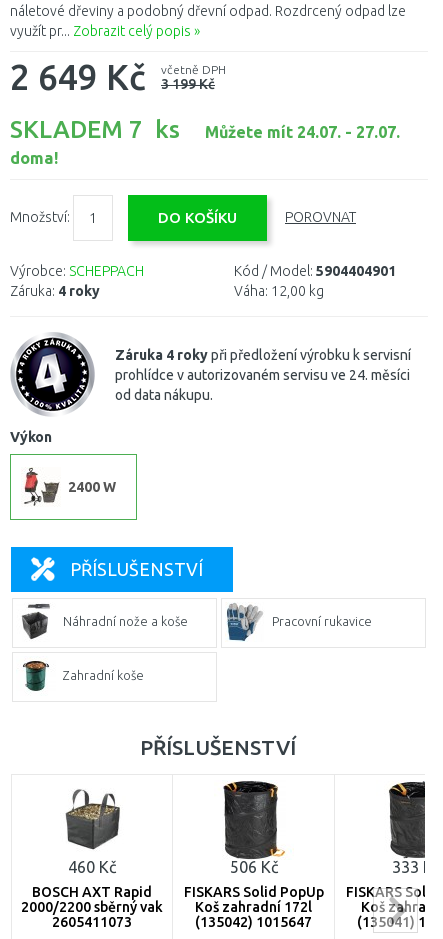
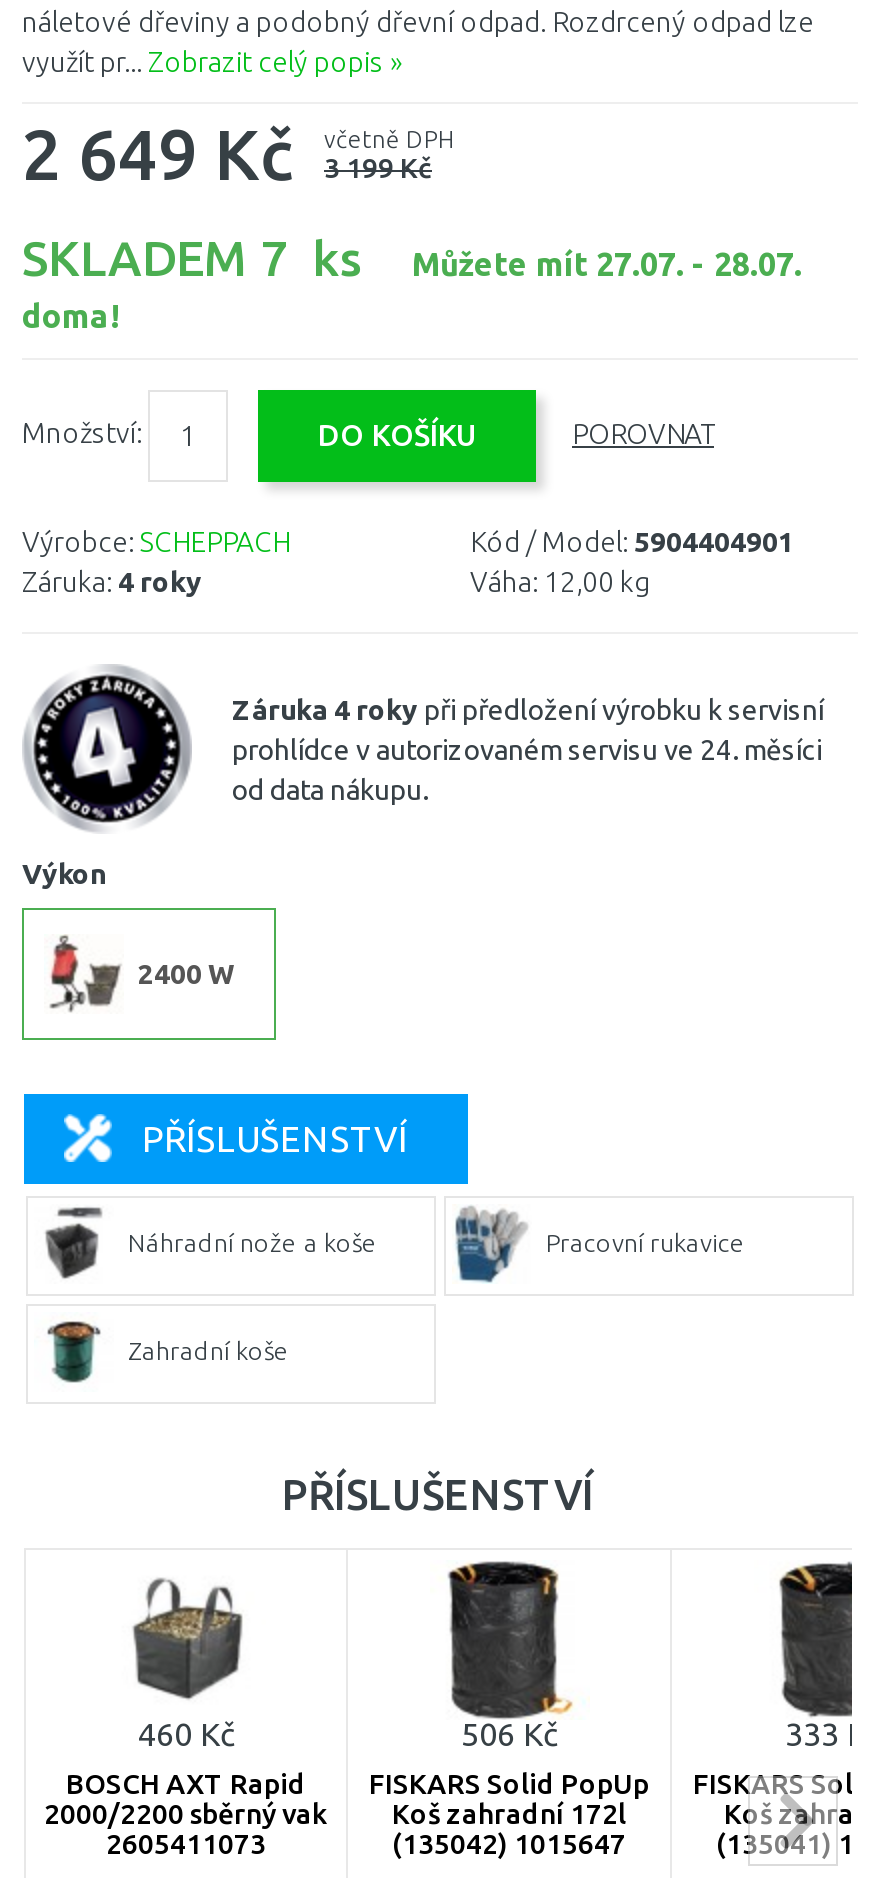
- SKLADEM 7 ks Můžete mít 24.07. - 27.07.
+ SKLADEM 7 ks Můžete mít 27.07. - 28.07.
